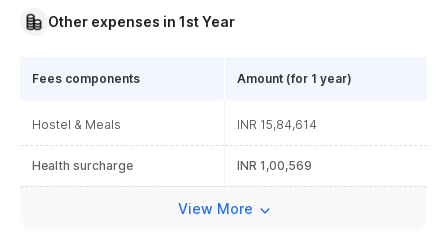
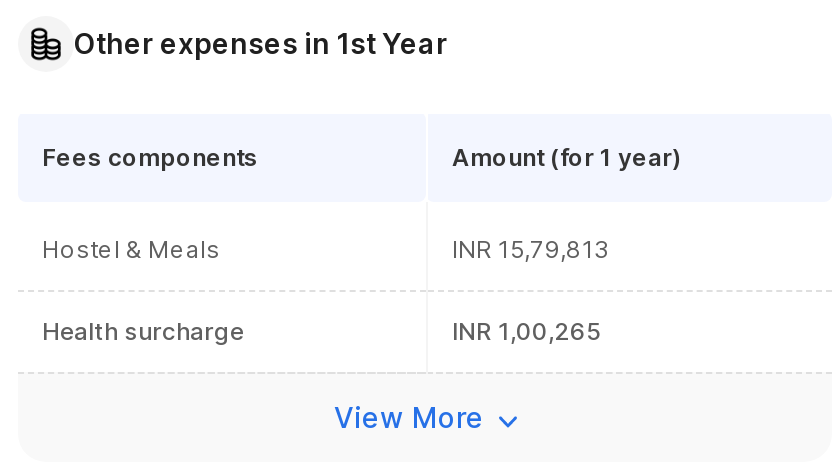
- INR 15,84,614
+ INR 15,79,813

- INR 1,00,569
+ INR 1,00,265
